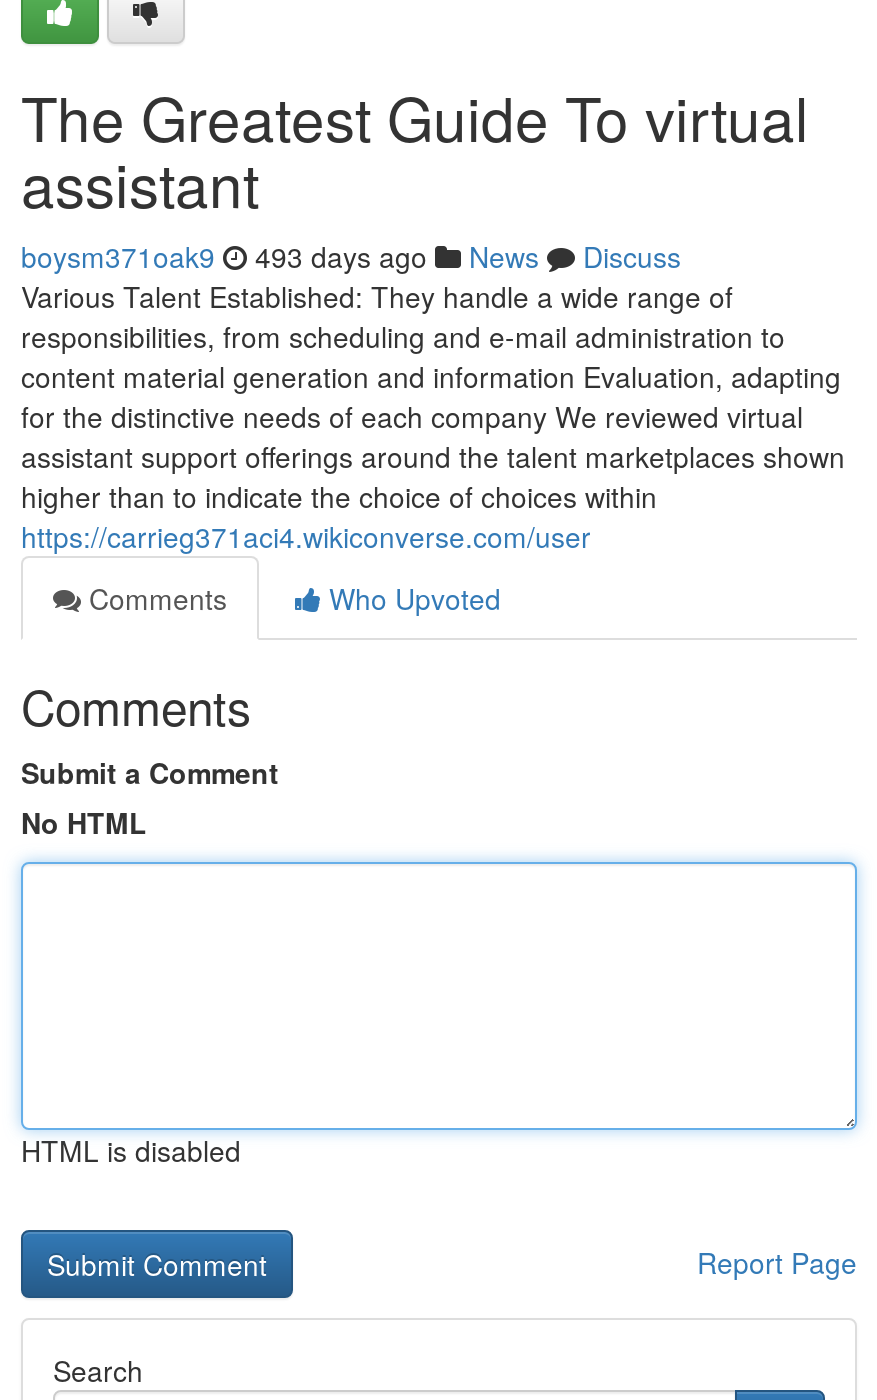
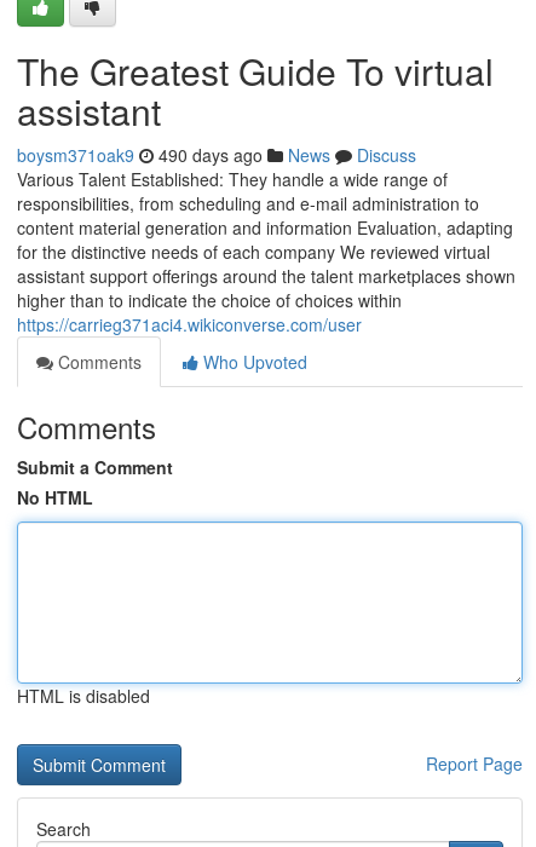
- boysm371oak9 493 days ago News Discuss
+ boysm371oak9 490 days ago News Discuss
